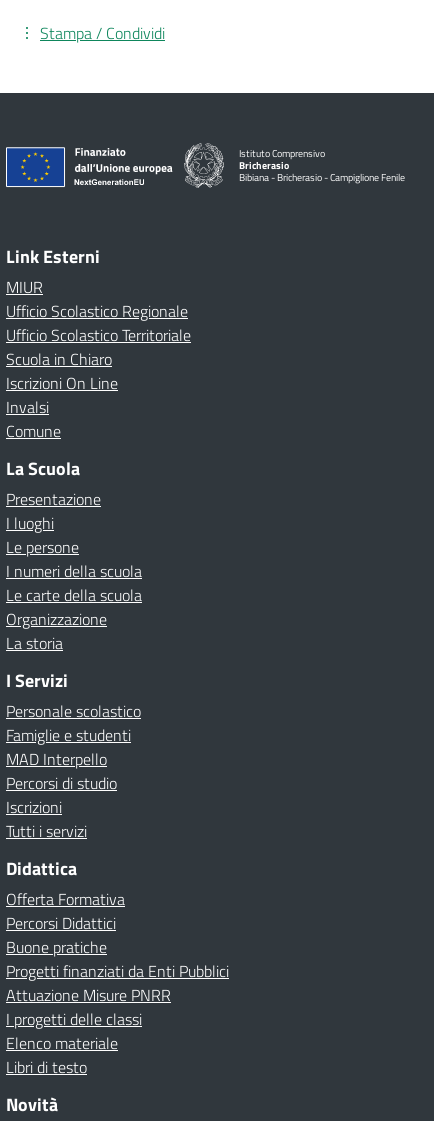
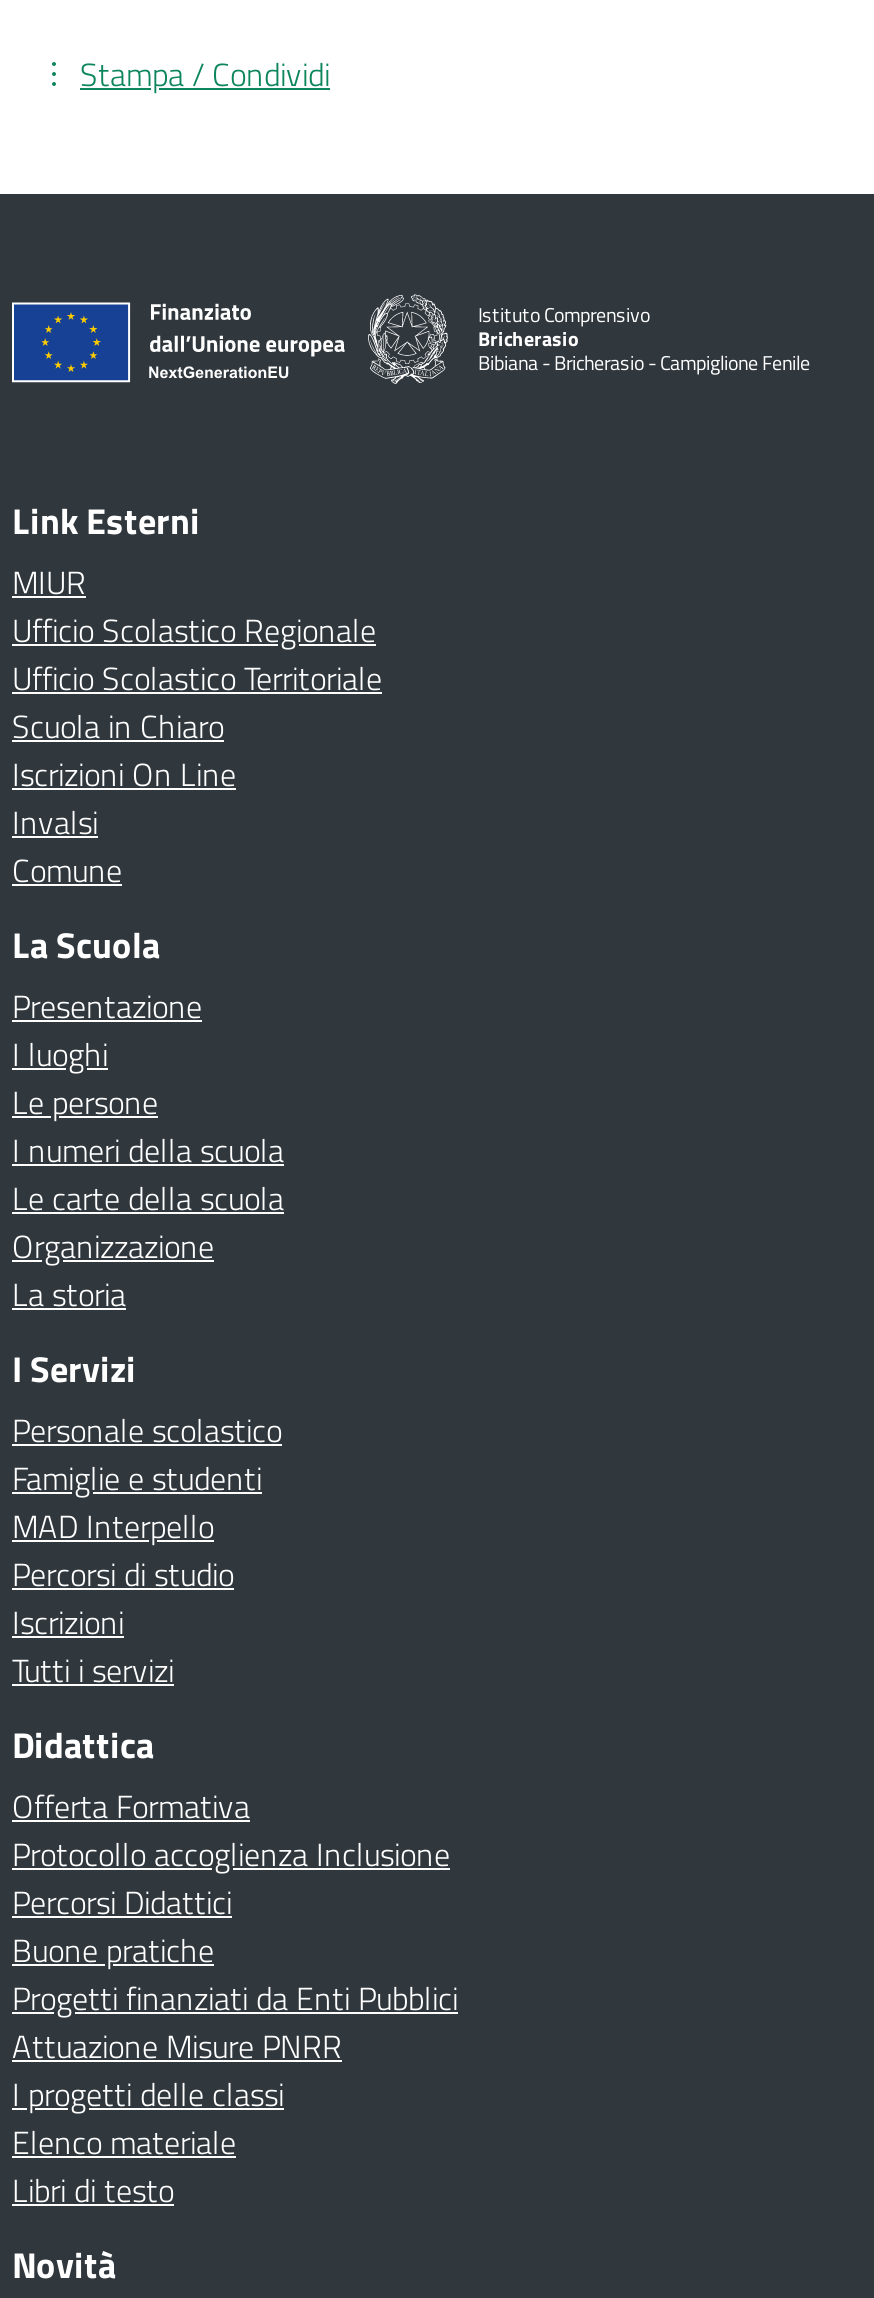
+ Protocollo accoglienza Inclusione
